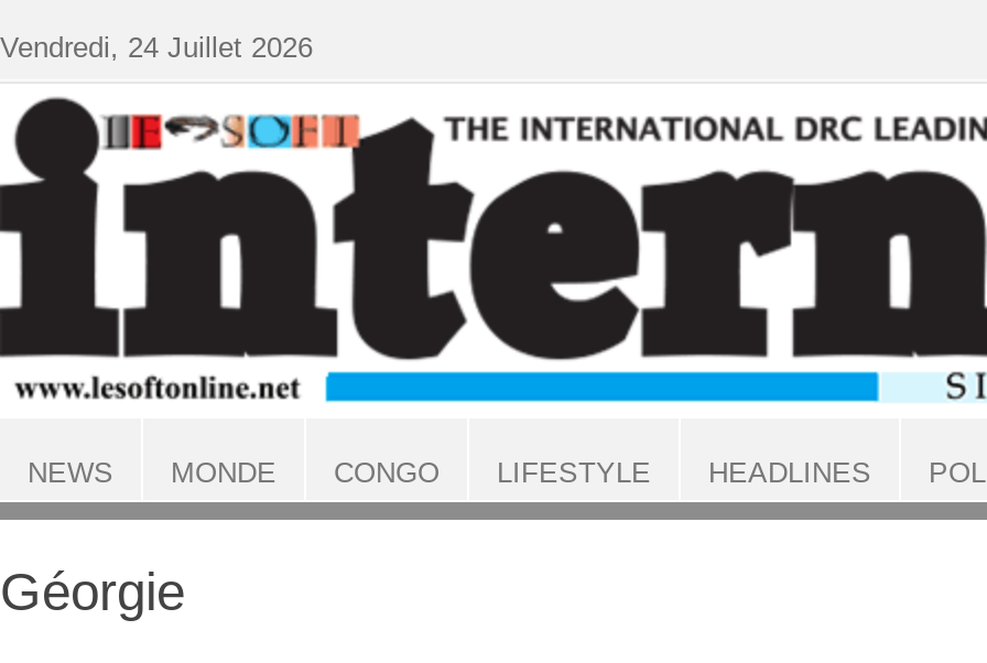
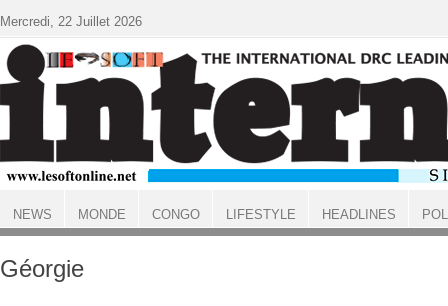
- Vendredi, 24 Juillet 2026
+ Mercredi, 22 Juillet 2026
